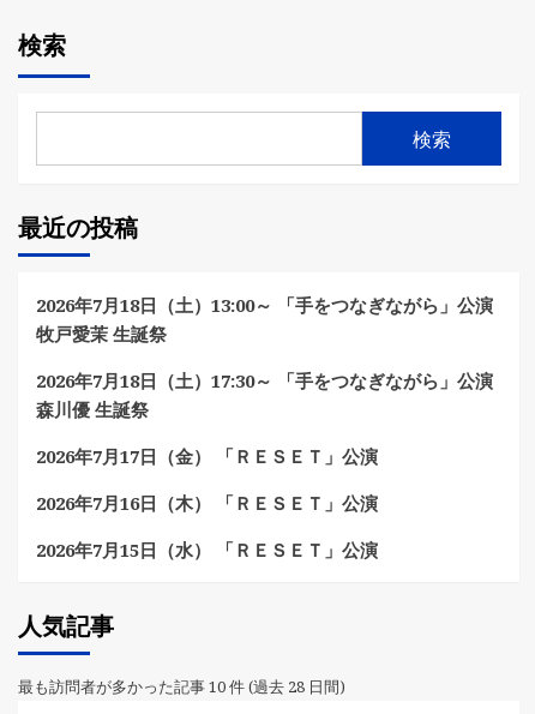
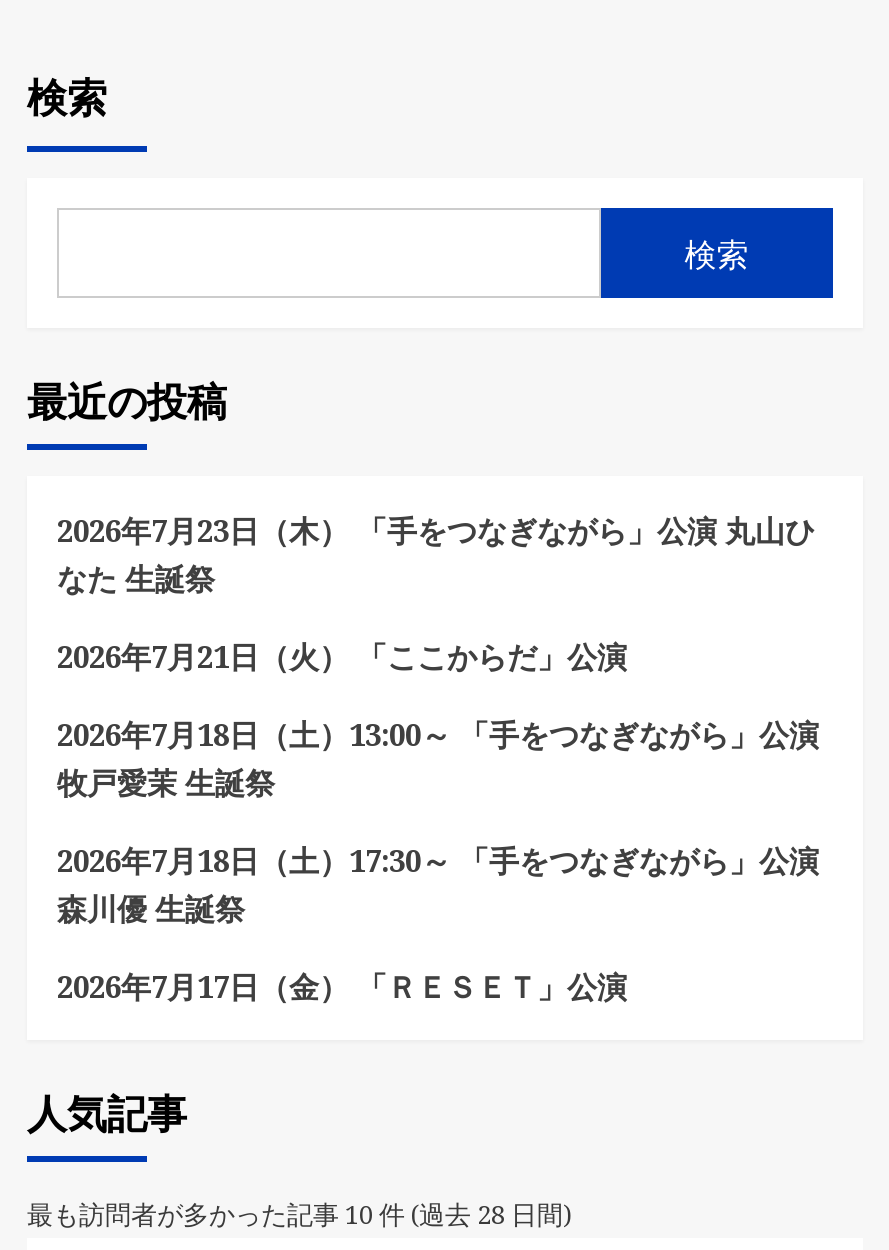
+ 2026年7月23日（木） 「手をつなぎながら」公演 丸山ひ
+ なた 生誕祭
+ 2026年7月21日（火） 「ここからだ」公演

moved down: 2026年7月18日（土）13:00～ 「手をつなぎながら」公演 | 牧戸愛茉 生誕祭 | 2026年7月18日（土）17:30～ 「手をつなぎながら」公演 | 森川優 生誕祭 | 2026年7月17日（金） 「ＲＥＳＥＴ」公演

- 2026年7月16日（木） 「ＲＥＳＥＴ」公演
- 2026年7月15日（水） 「ＲＥＳＥＴ」公演
